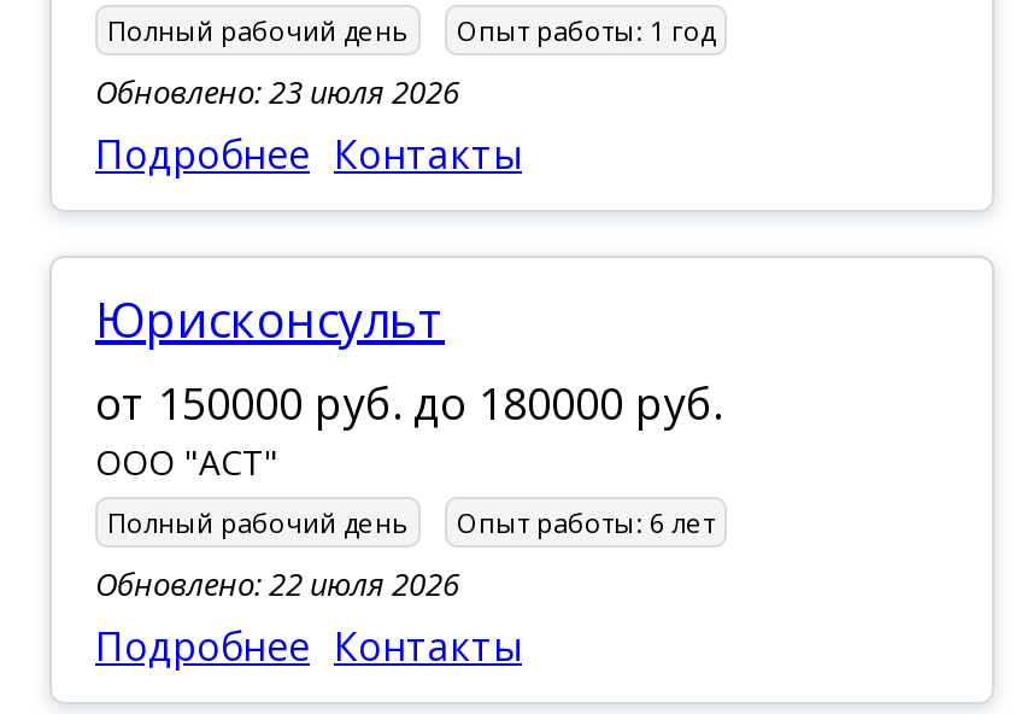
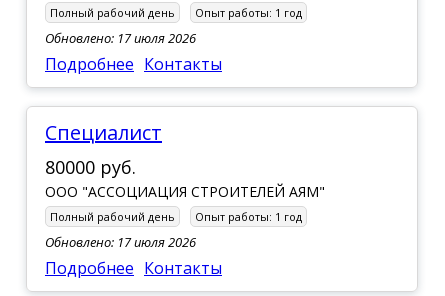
- Обновлено: 23 июля 2026
+ Обновлено: 17 июля 2026

- Юрисконсульт
- от 150000 руб. до 180000 руб.
- ООО "АСТ"
+ Специалист
+ 80000 руб.
+ ООО "АССОЦИАЦИЯ СТРОИТЕЛЕЙ АЯМ"

- Опыт работы: 6 лет
+ Опыт работы: 1 год

- Обновлено: 22 июля 2026
+ Обновлено: 17 июля 2026
